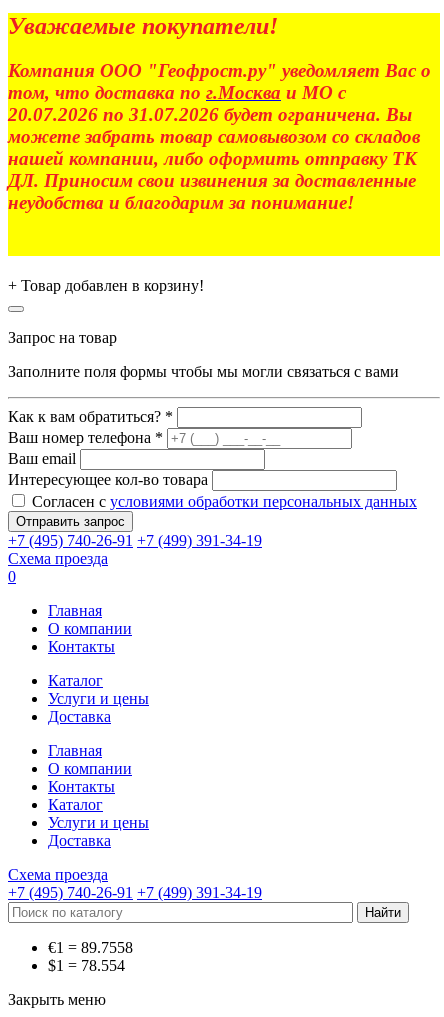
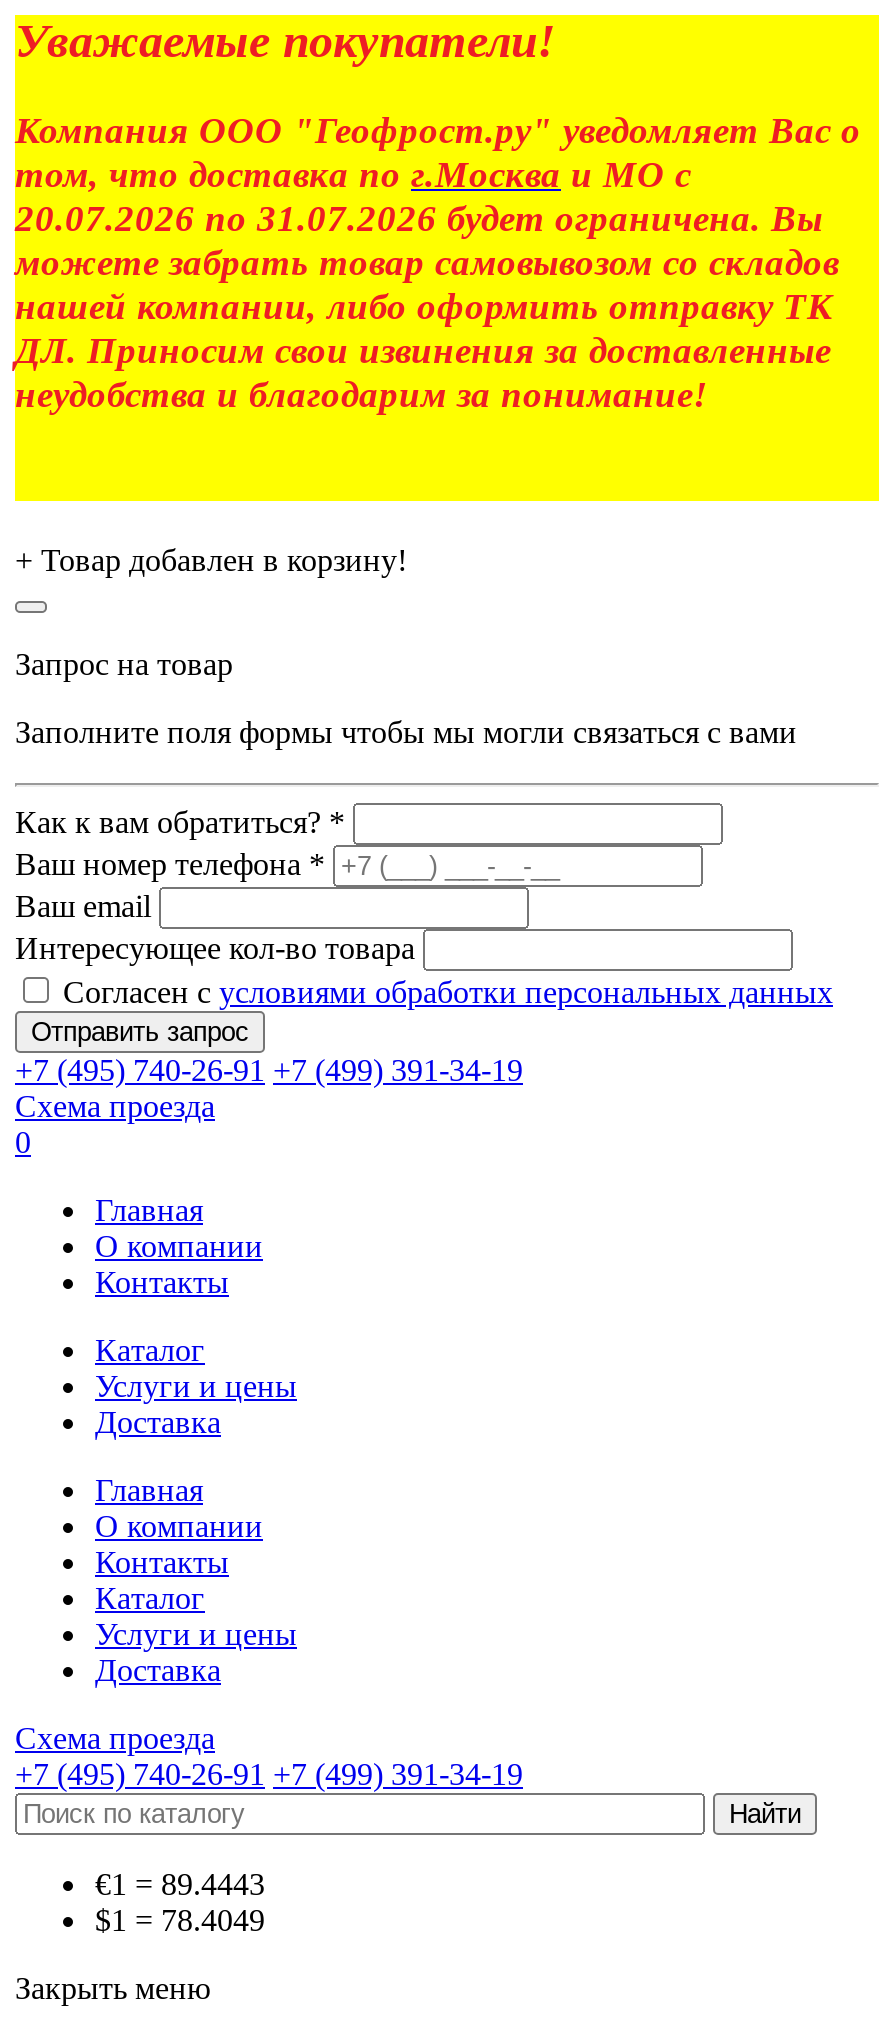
- €1 = 89.7558
+ €1 = 89.4443

- $1 = 78.554
+ $1 = 78.4049
